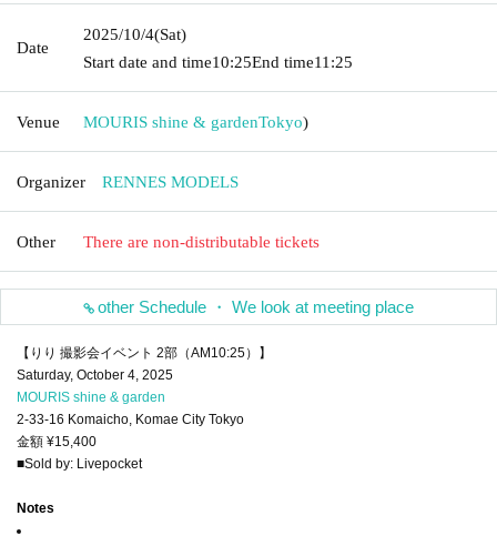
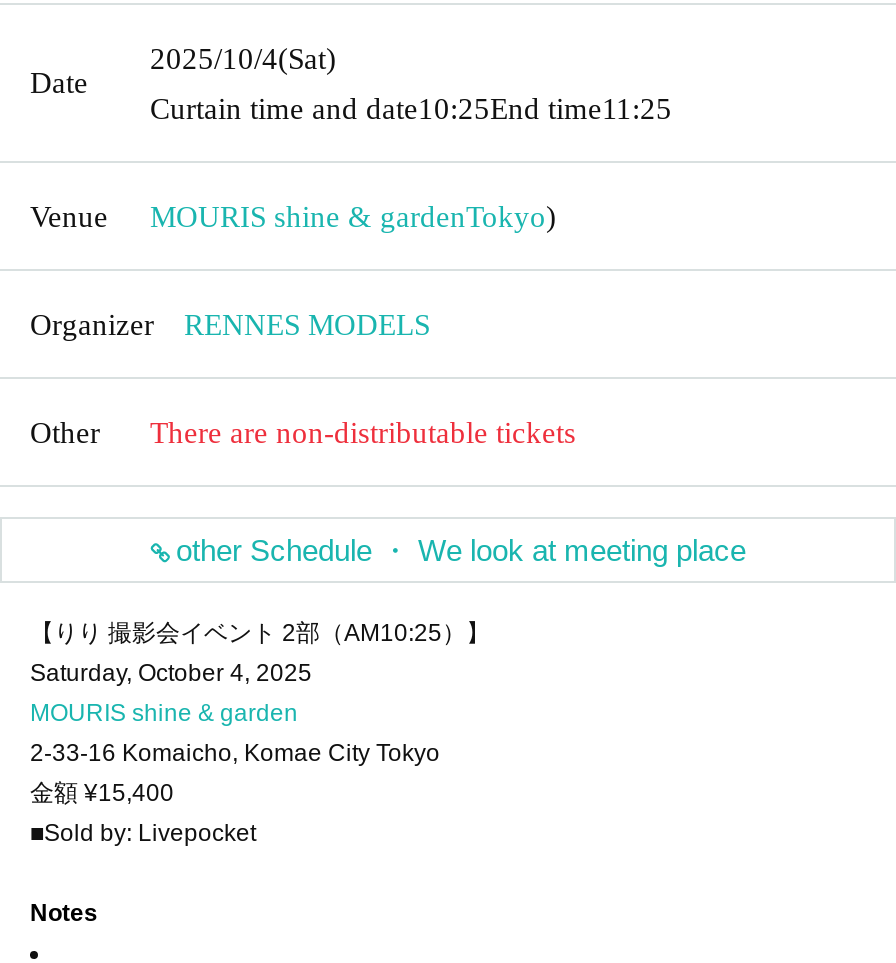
- Start date and time10:25End time11:25
+ Curtain time and date10:25End time11:25
